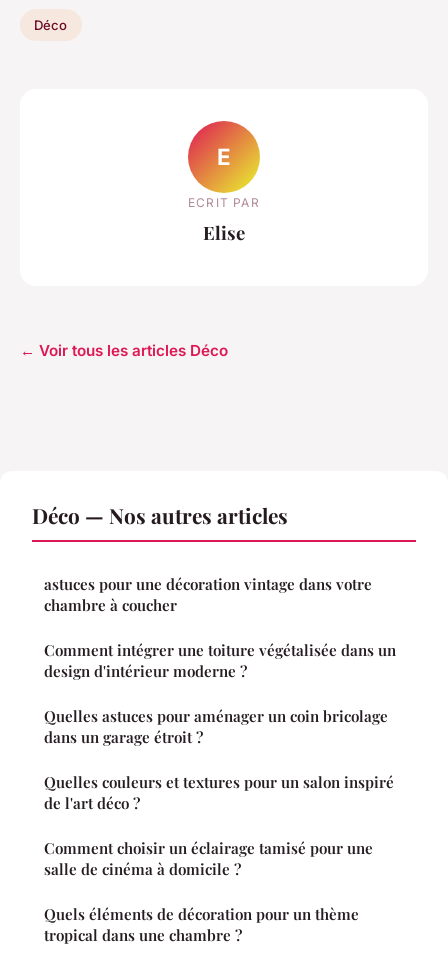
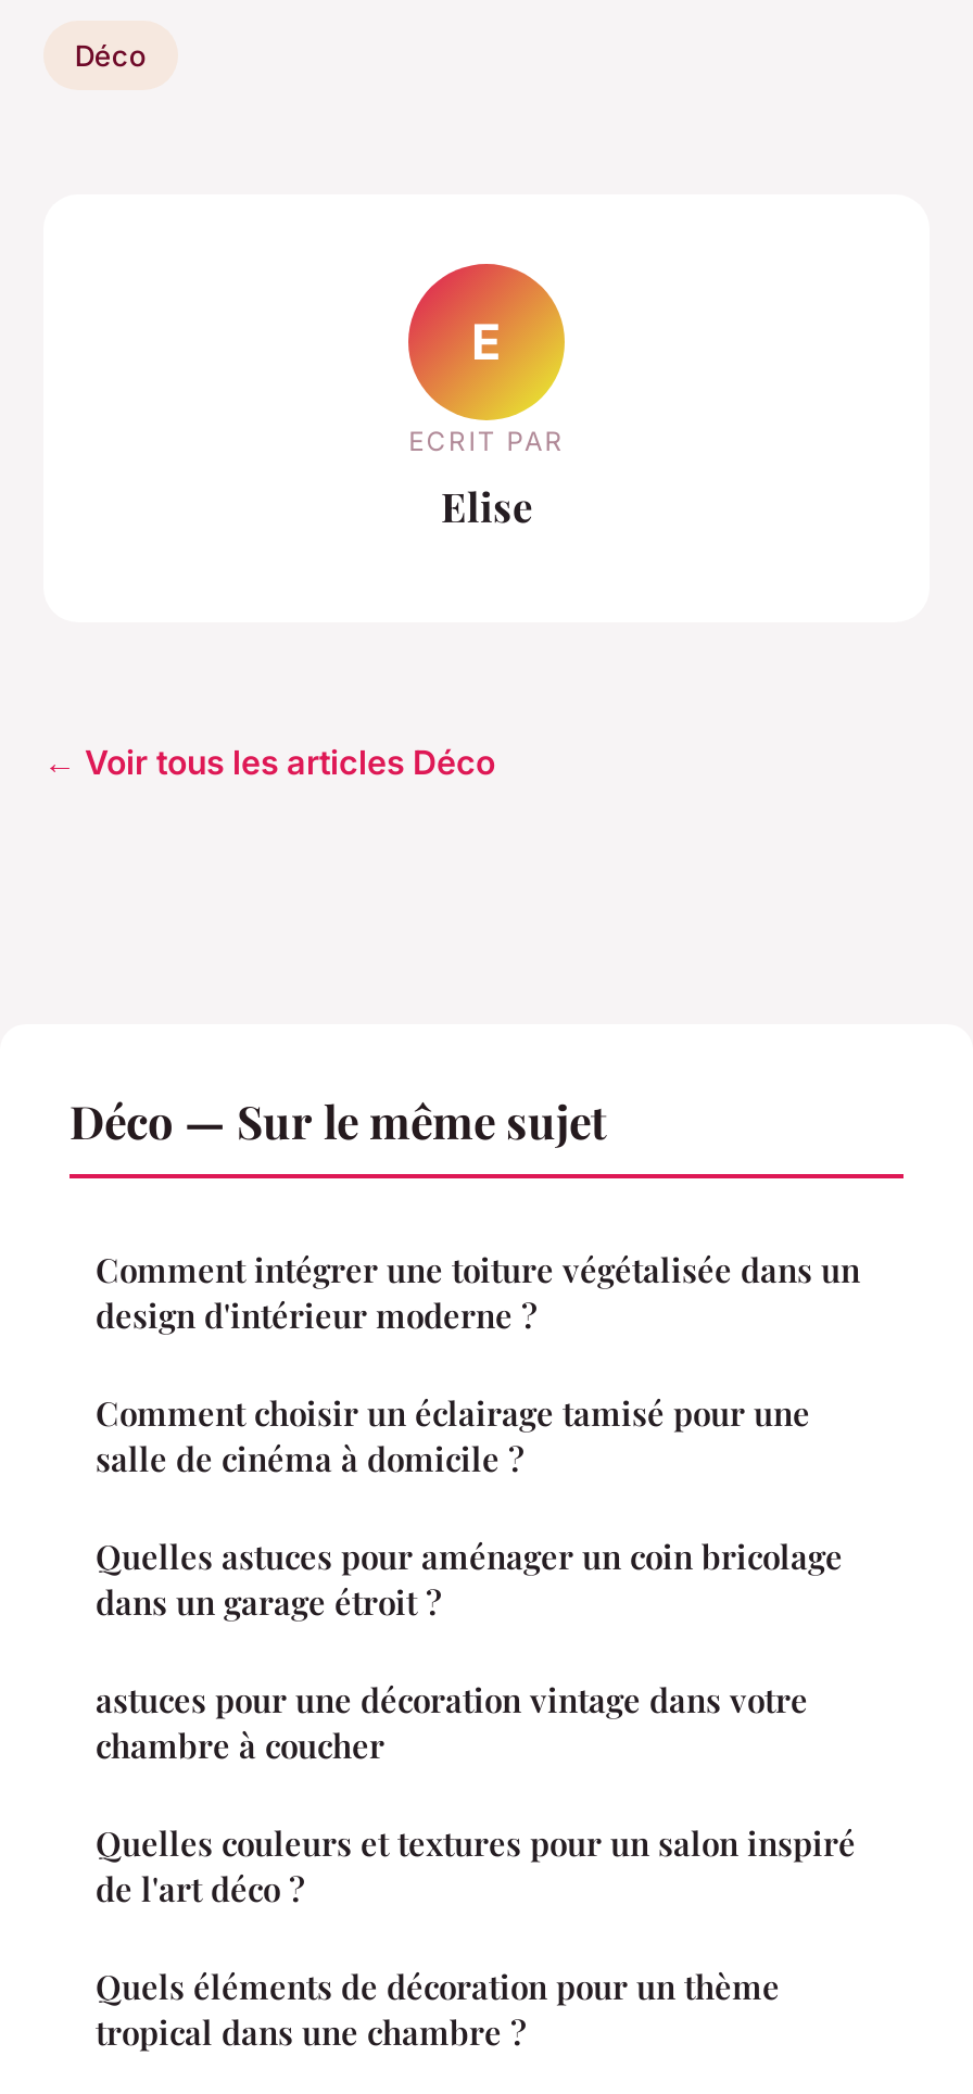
- Déco — Nos autres articles
+ Déco — Sur le même sujet

moved down: astuces pour une décoration vintage dans votre | chambre à coucher

moved up: Comment intégrer une toiture végétalisée dans un | design d'intérieur moderne ? | Quelles astuces pour aménager un coin bricolage | dans un garage étroit ?

moved down: Quelles couleurs et textures pour un salon inspiré | de l'art déco ?

moved up: Comment choisir un éclairage tamisé pour une | salle de cinéma à domicile ?
